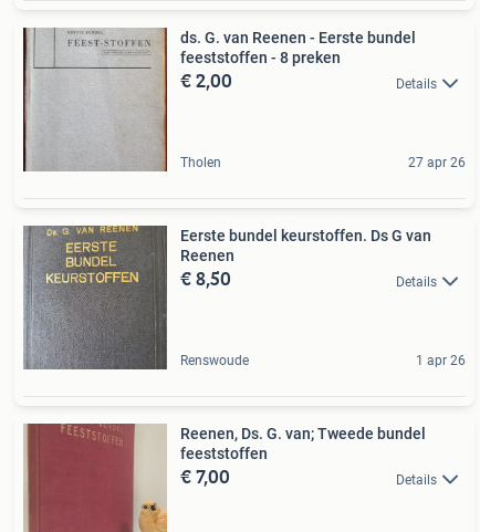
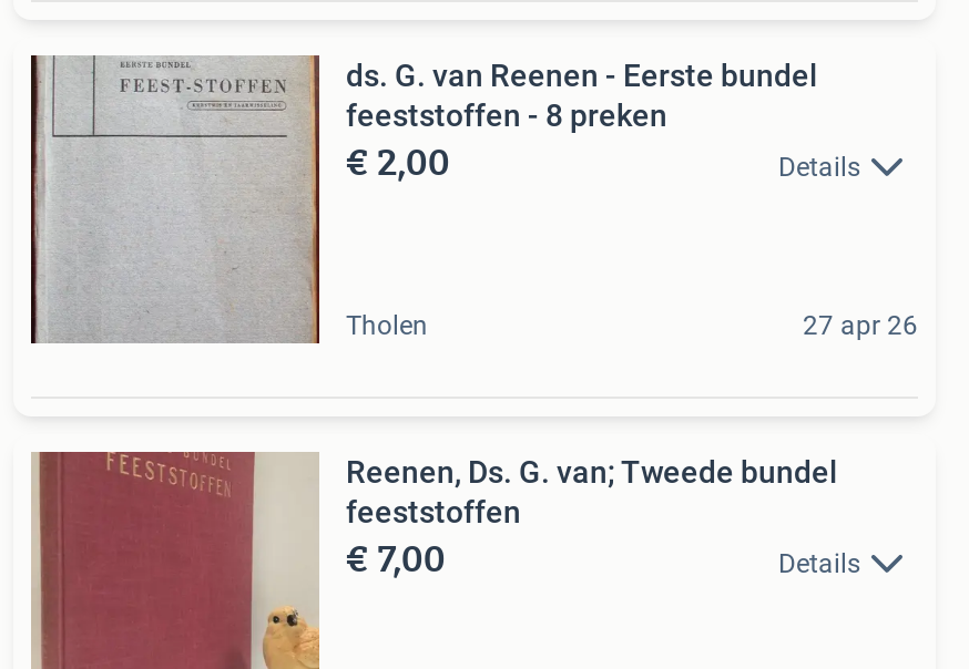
- [image]
- Eerste bundel keurstoffen. Ds G van
- Reenen
- € 8,50
- Details

- Renswoude
- 1 apr 26
